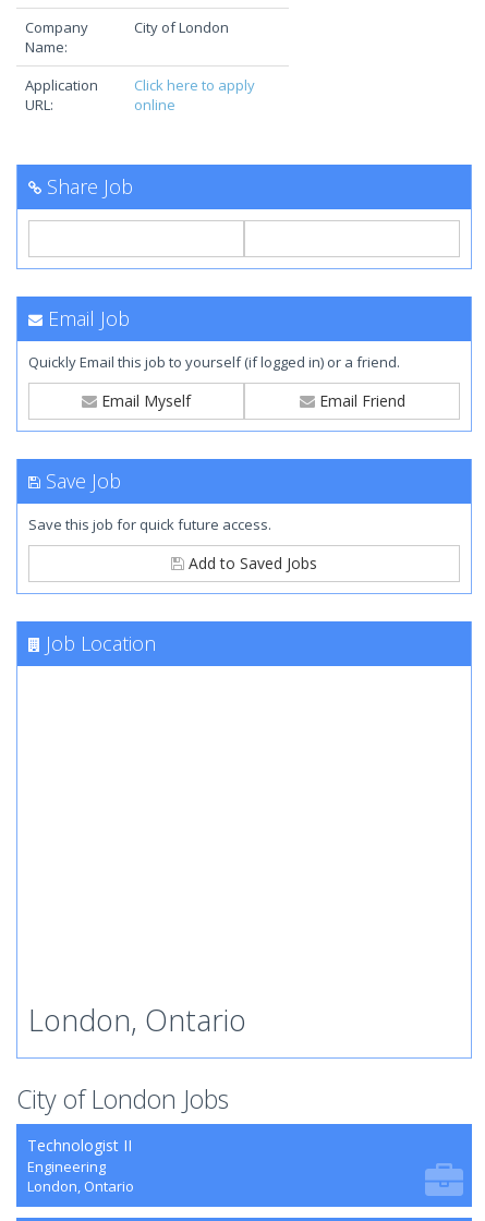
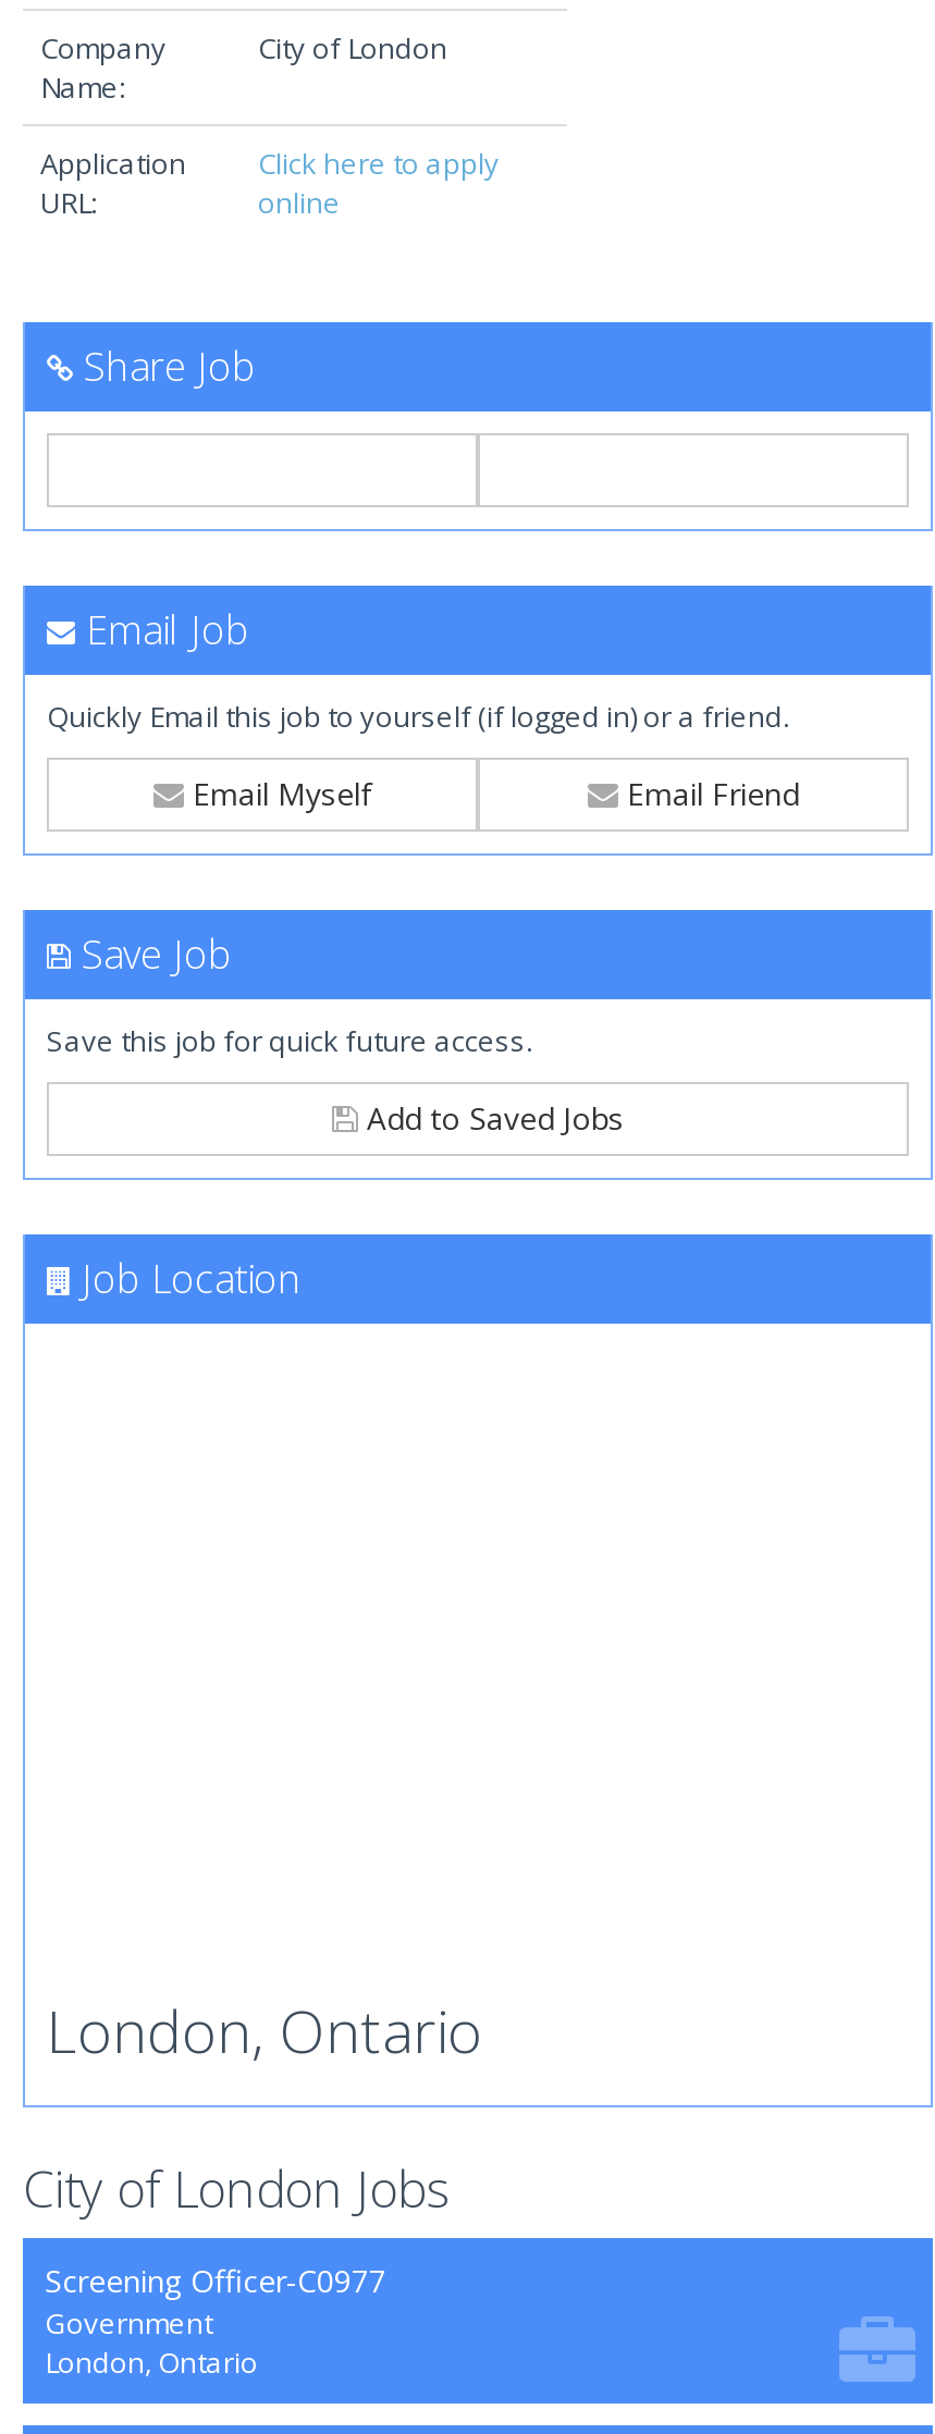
- Technologist II
- Engineering
+ Screening Officer-C0977
+ Government
